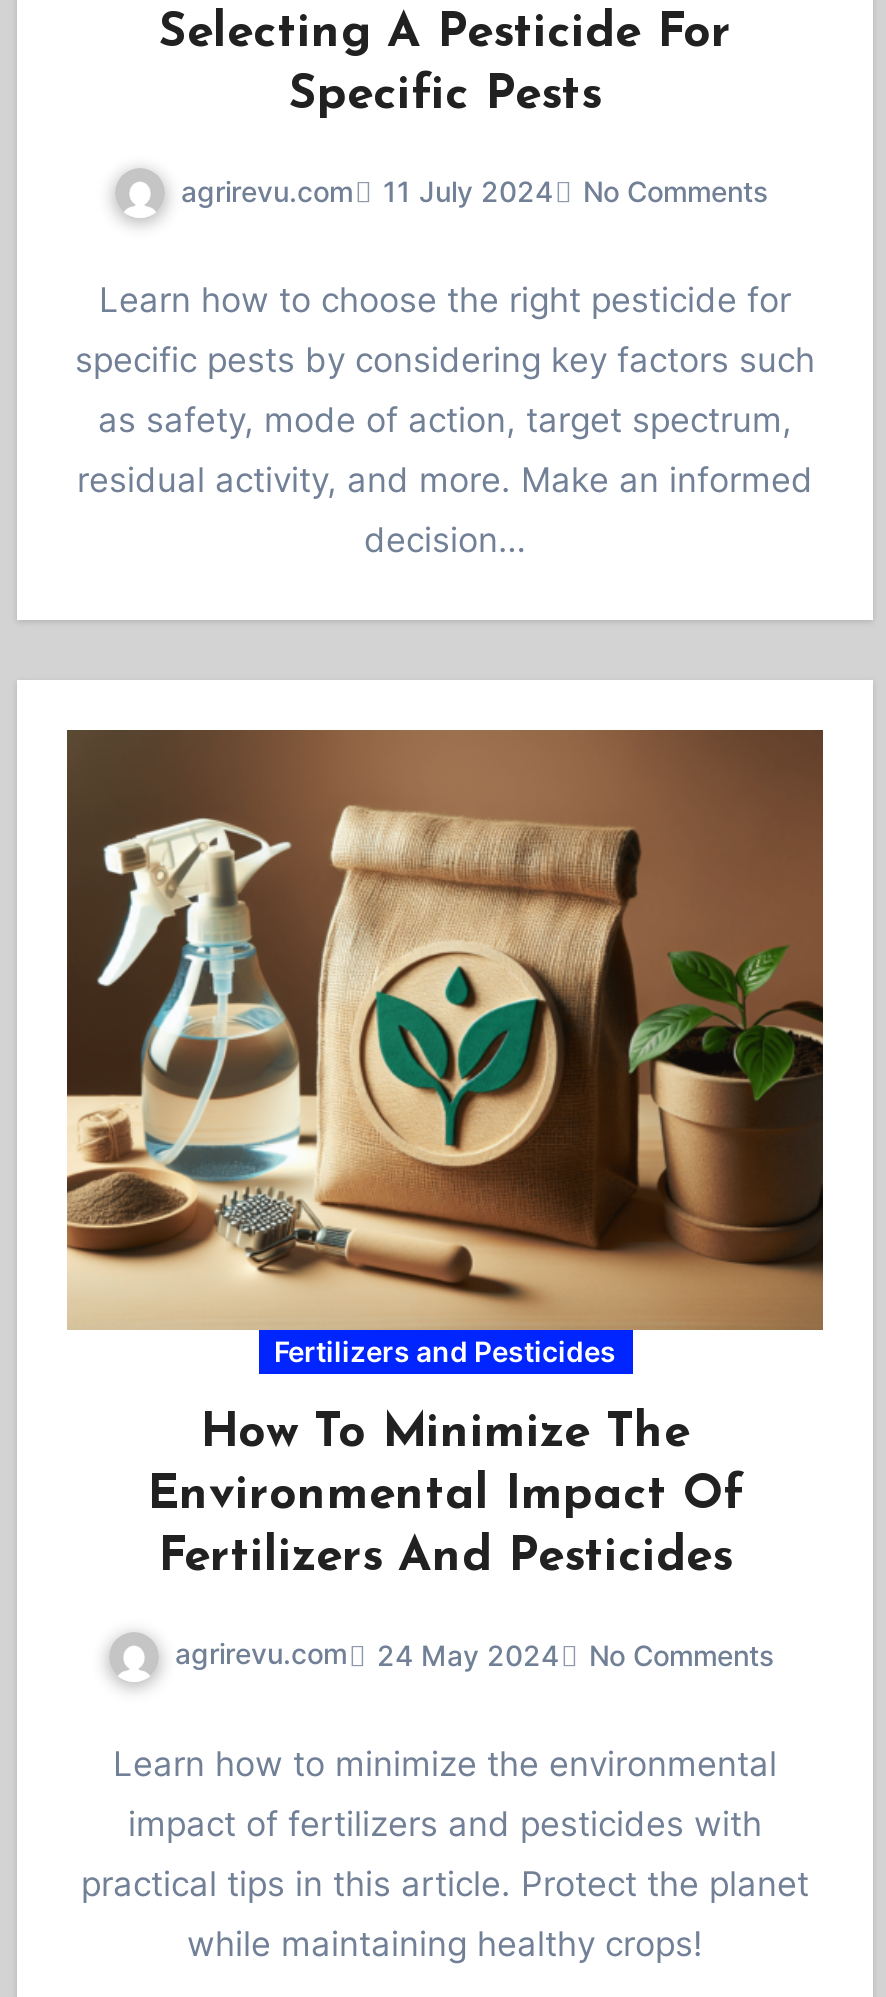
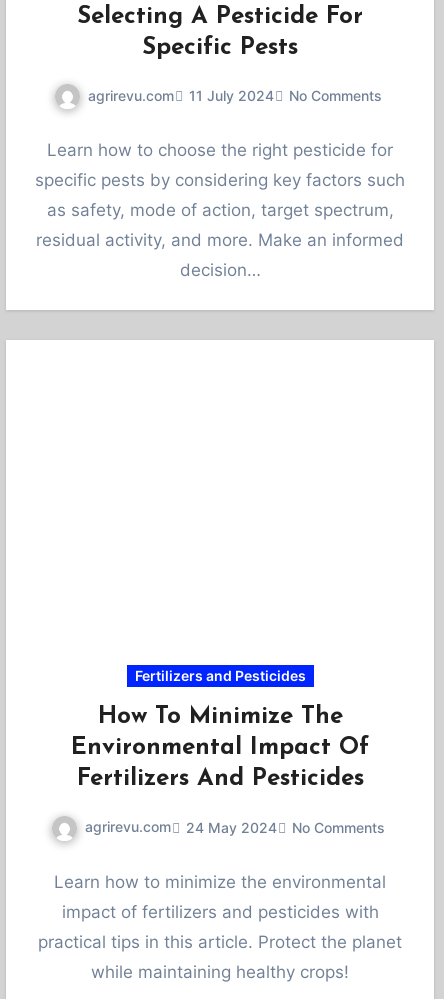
- [image]
